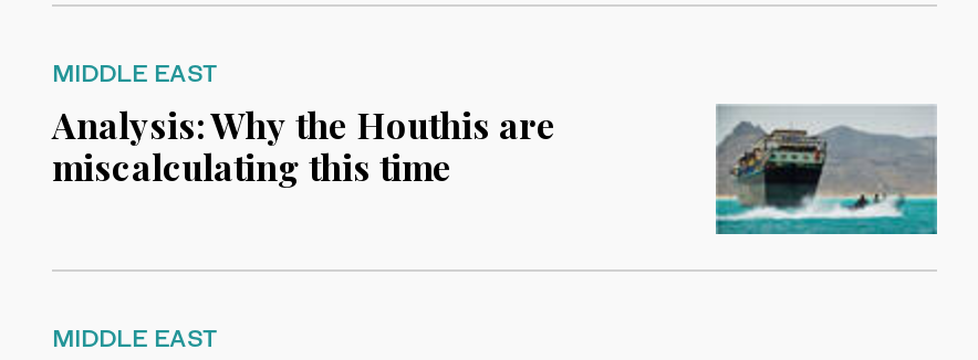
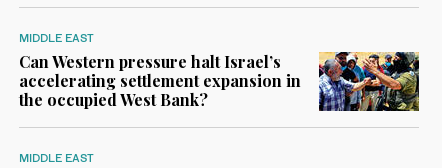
- Analysis: Why the Houthis are
- miscalculating this time
+ Can Western pressure halt Israel’s
+ accelerating settlement expansion in
+ the occupied West Bank?

- [image]
+ [image]
